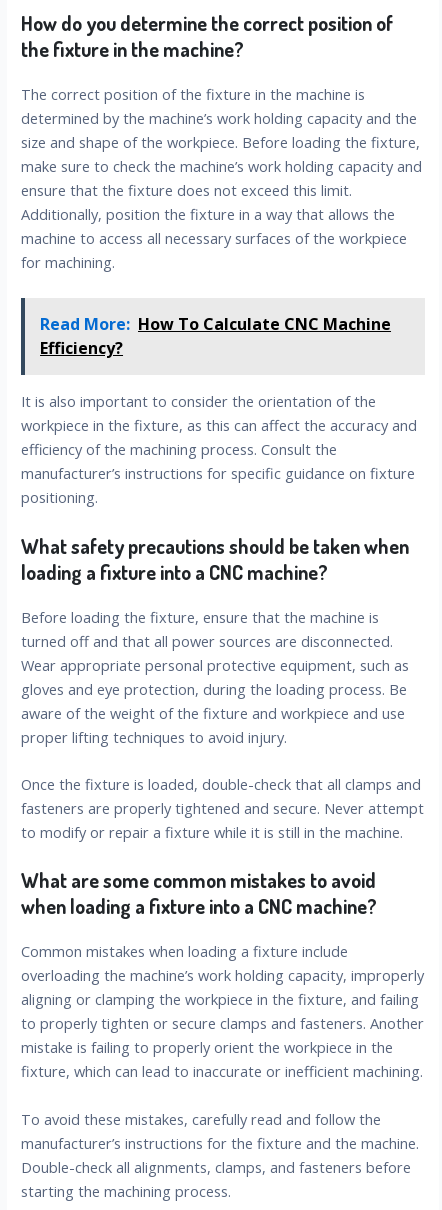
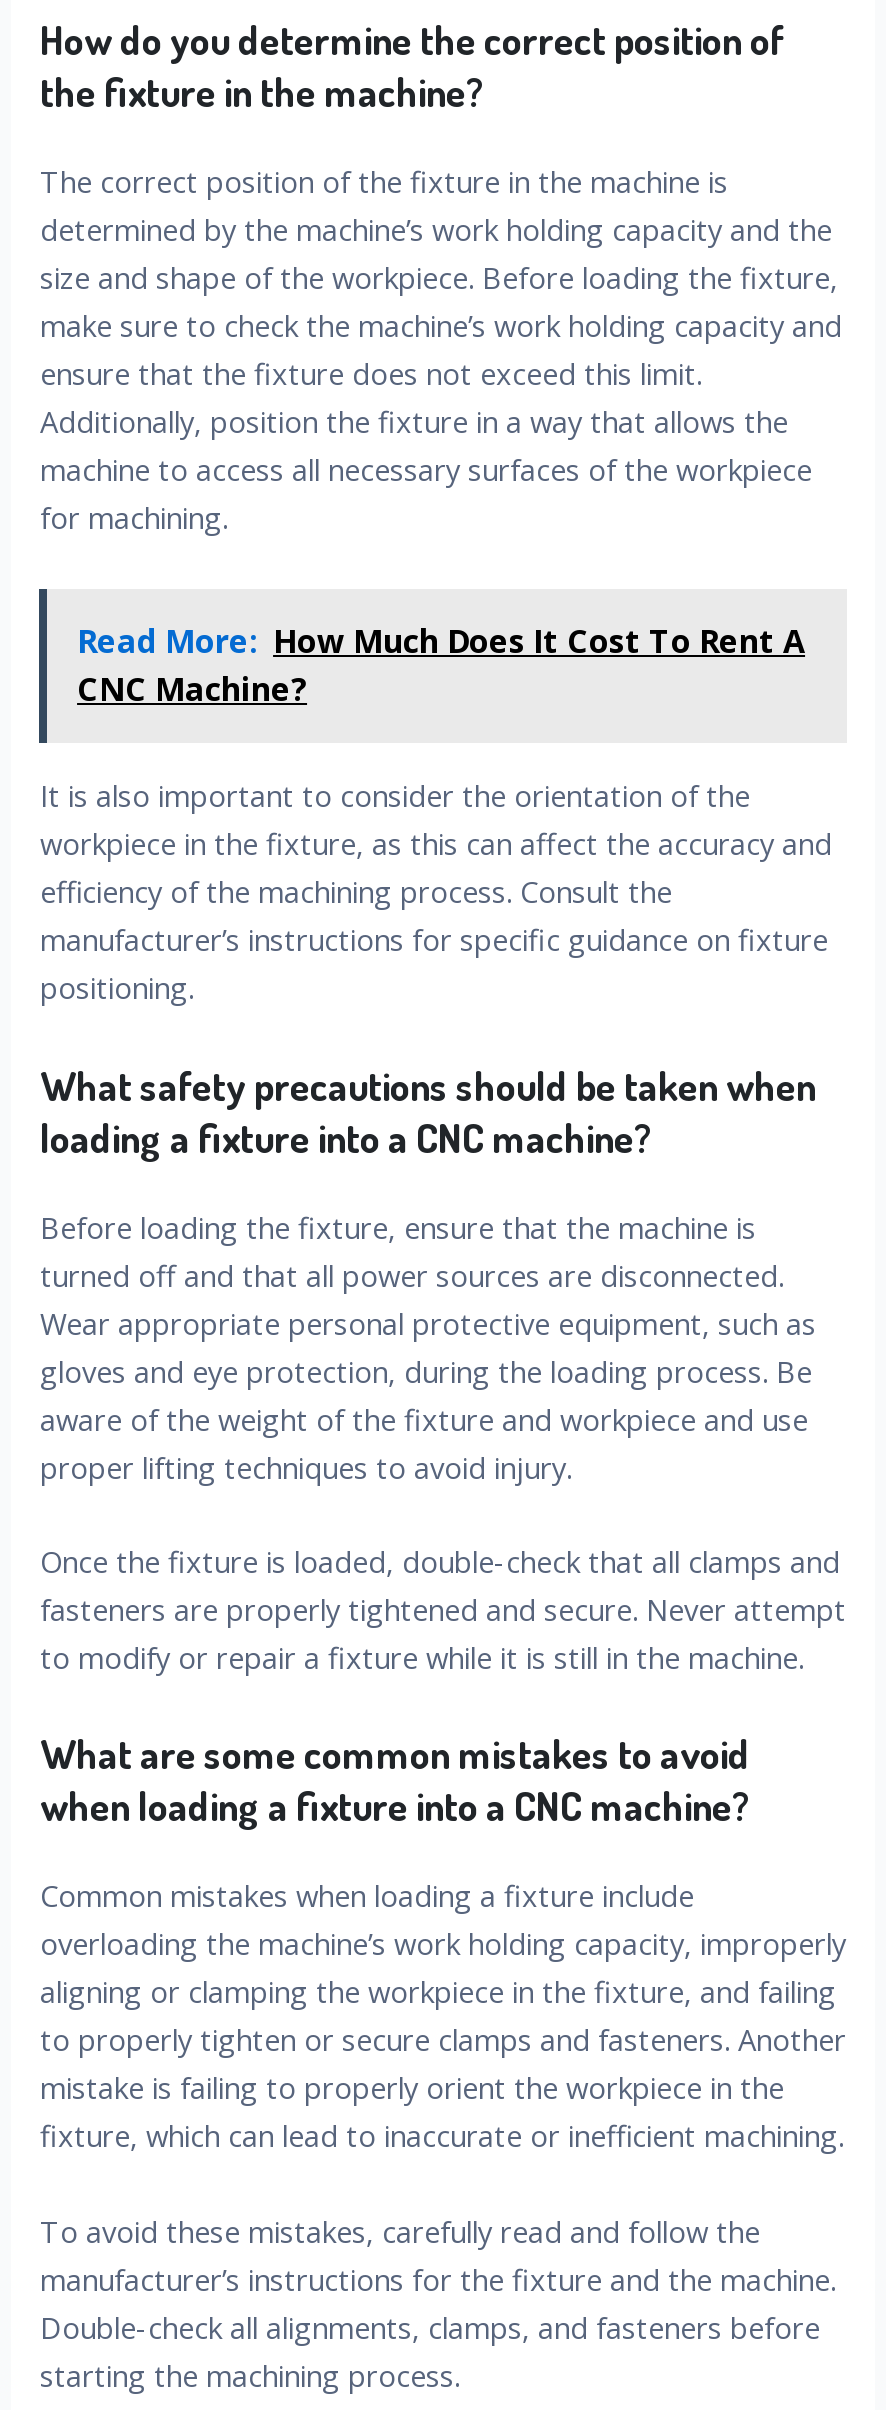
- Read More: How To Calculate CNC Machine
- Efficiency?
+ Read More: How Much Does It Cost To Rent A
+ CNC Machine?
